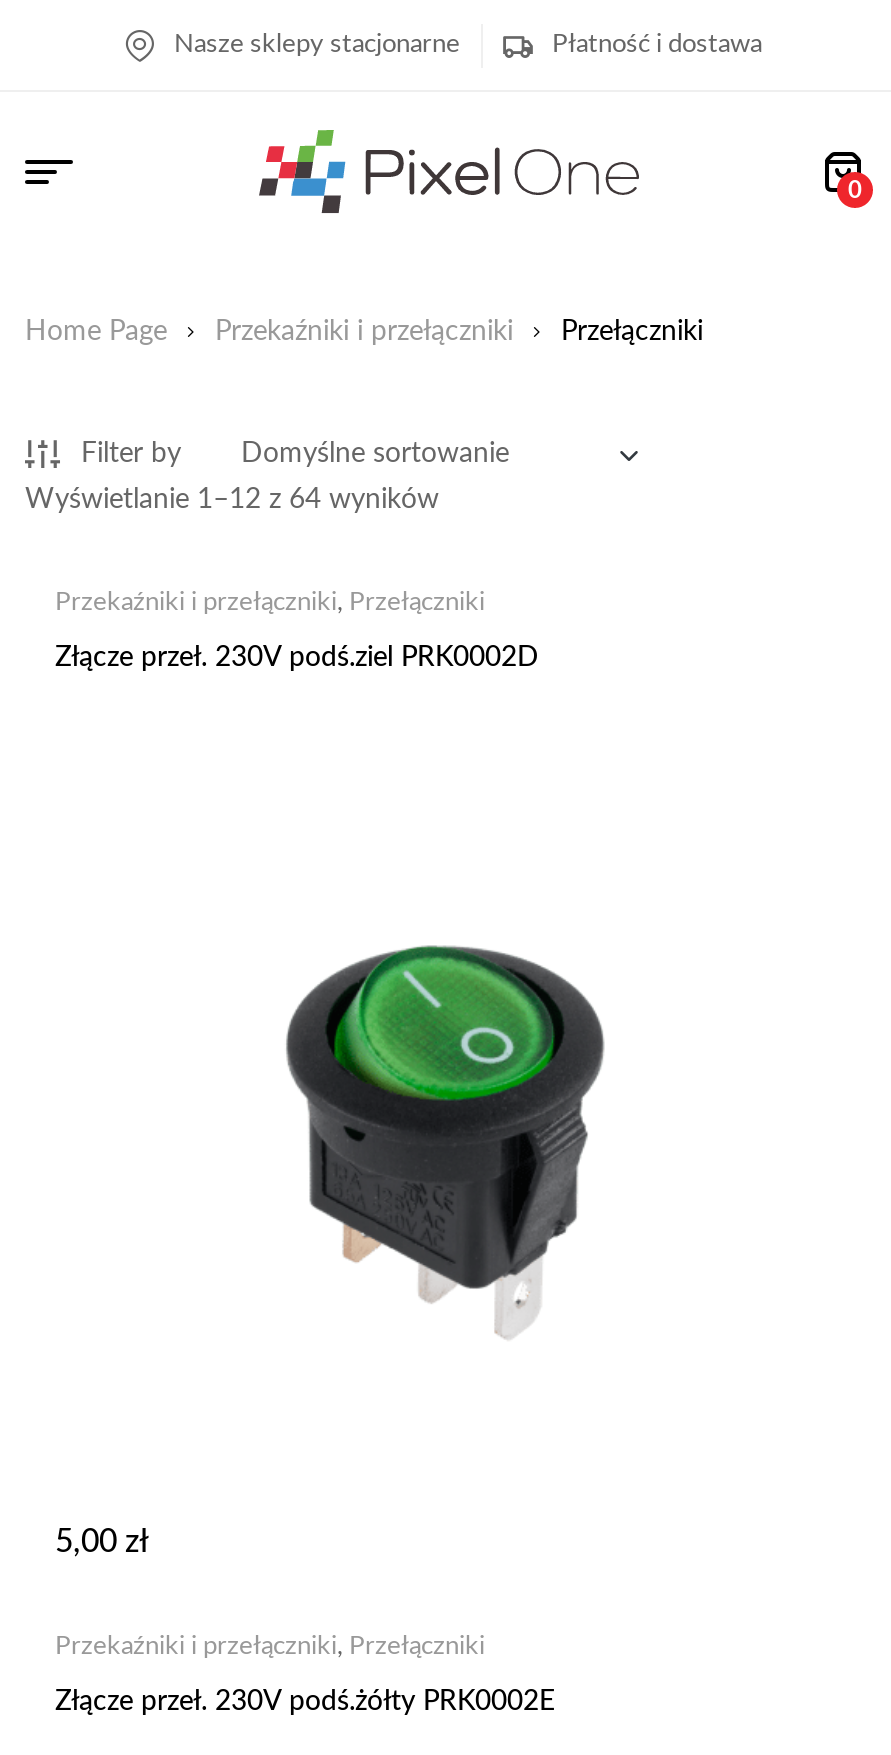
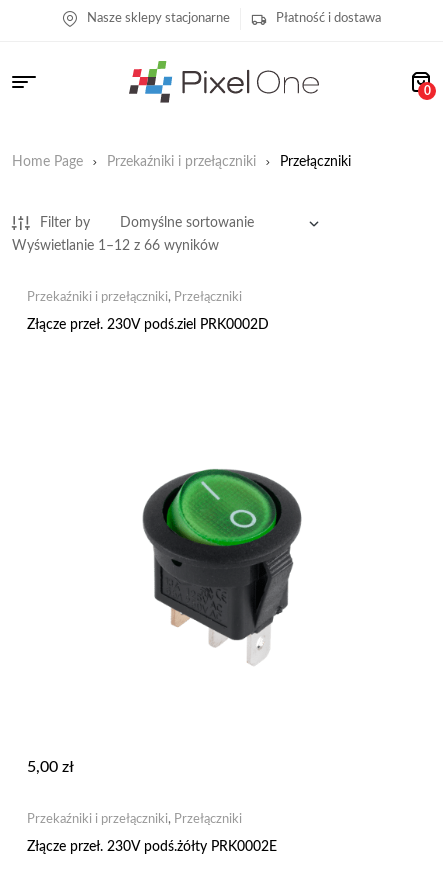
- Wyświetlanie 1–12 z 64 wyników
+ Wyświetlanie 1–12 z 66 wyników
